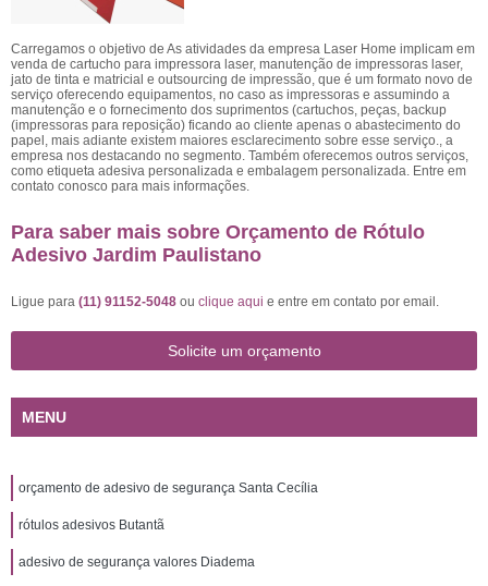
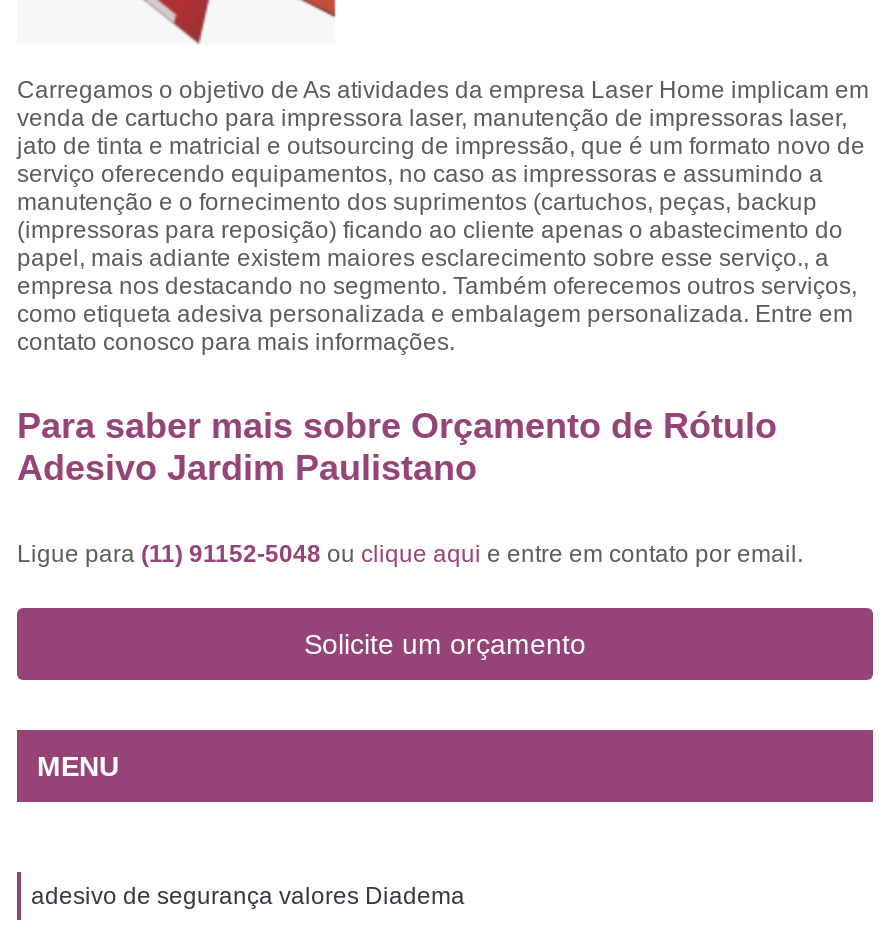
- orçamento de adesivo de segurança Santa Cecília
- rótulos adesivos Butantã
